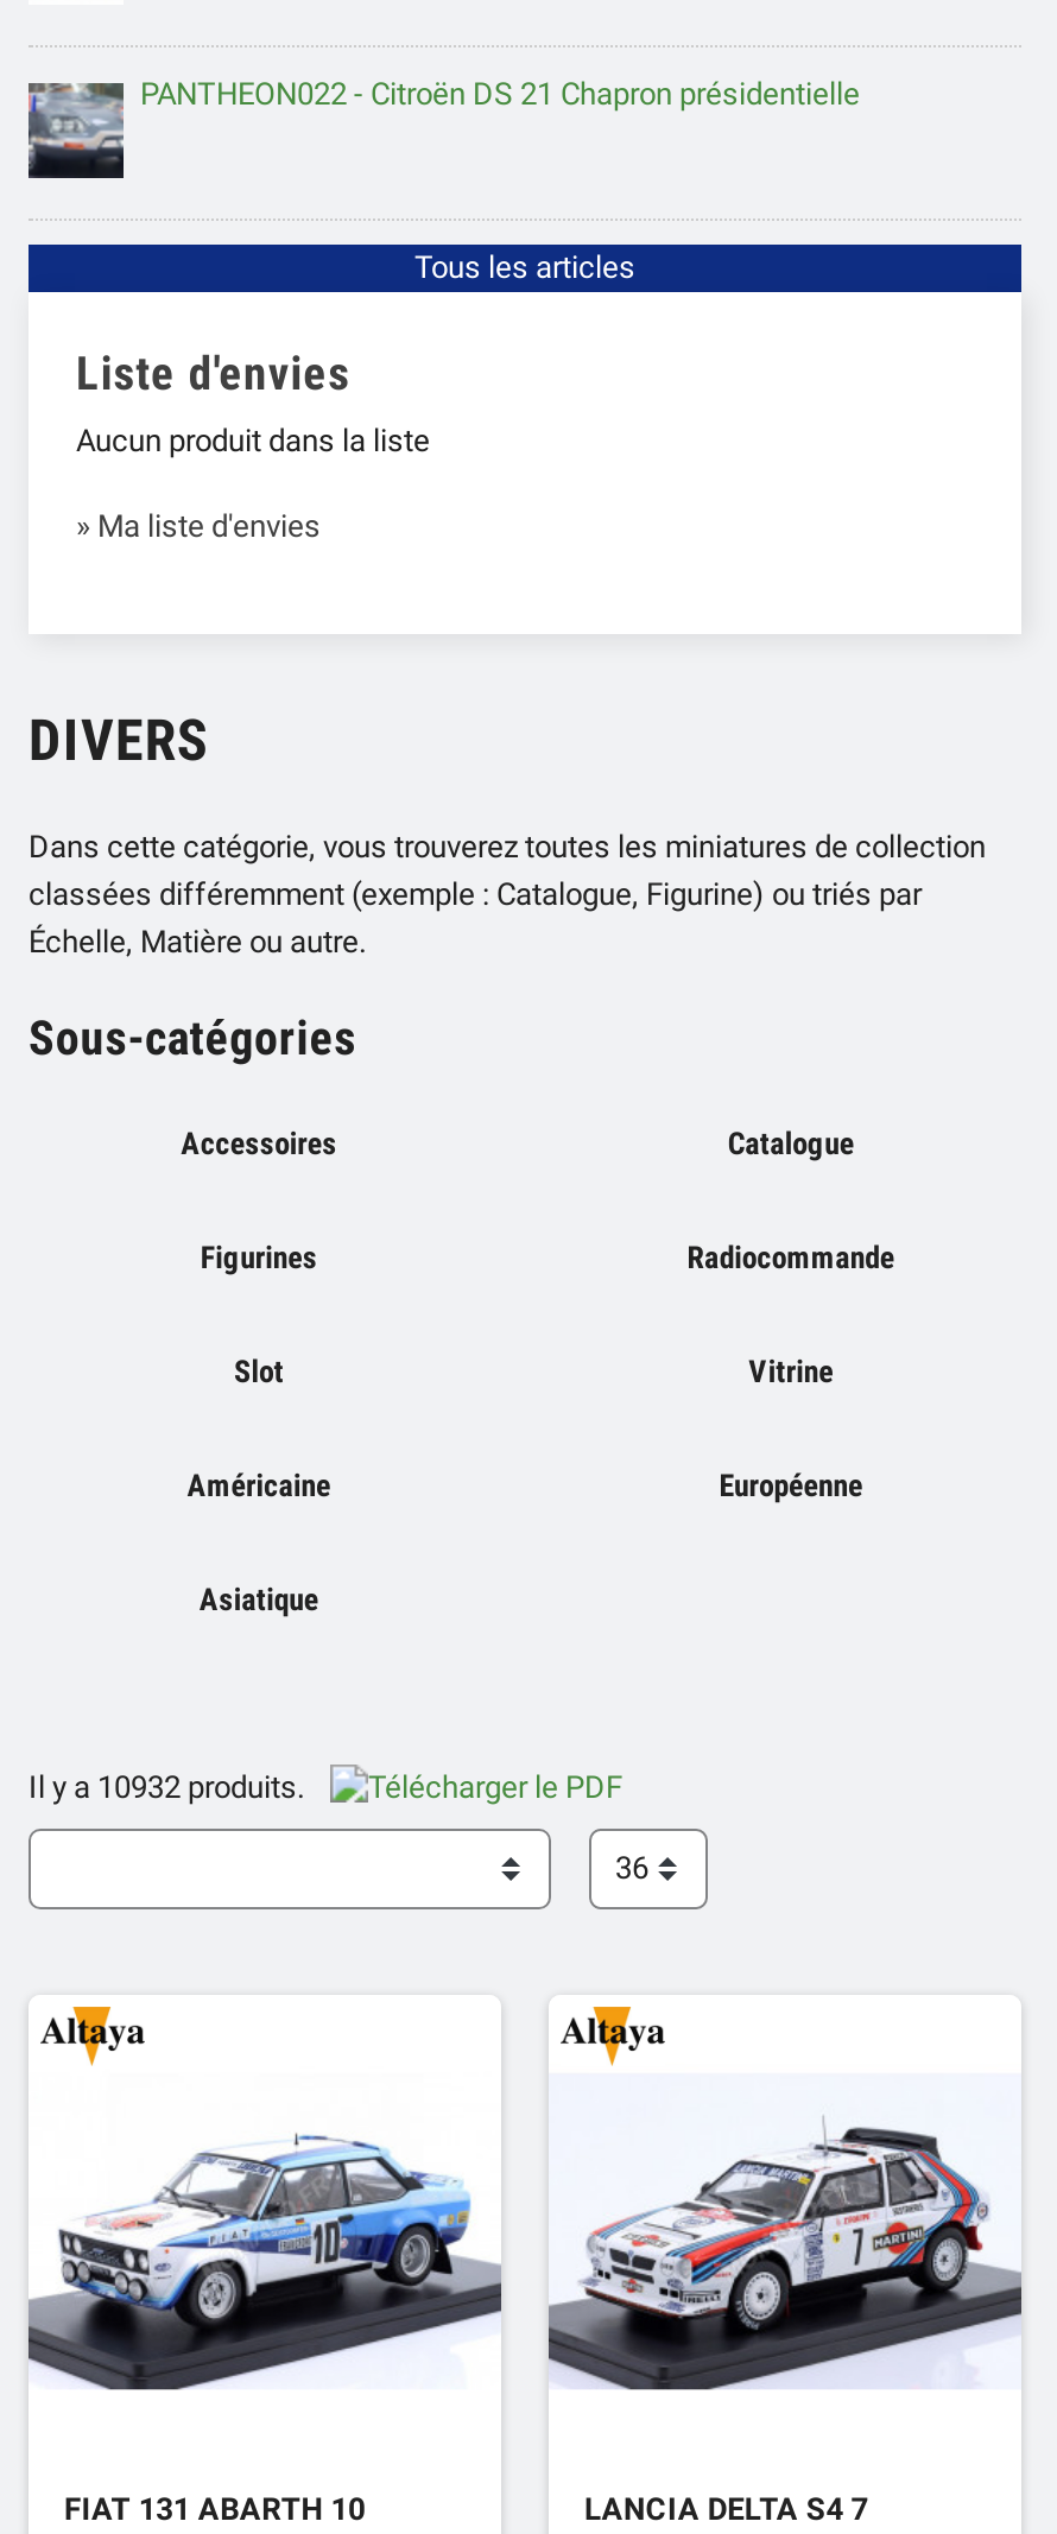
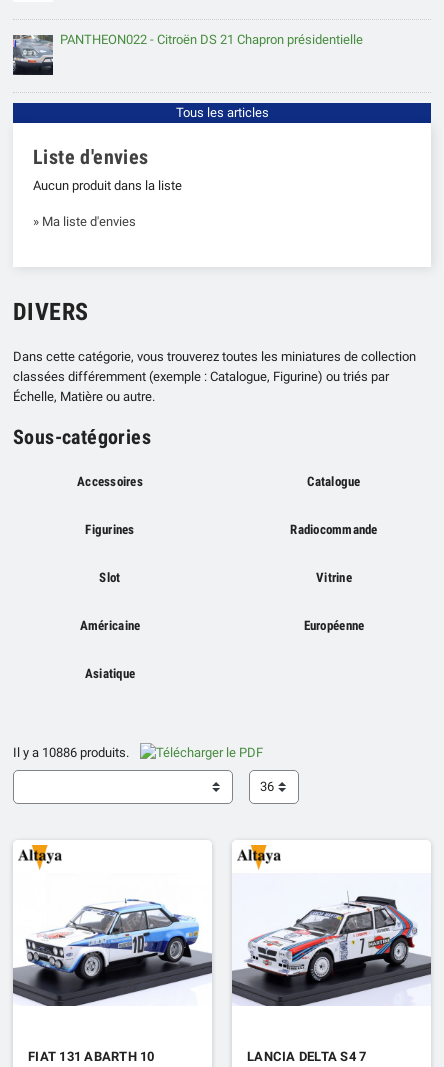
- Il y a 10932 produits.
+ Il y a 10886 produits.
